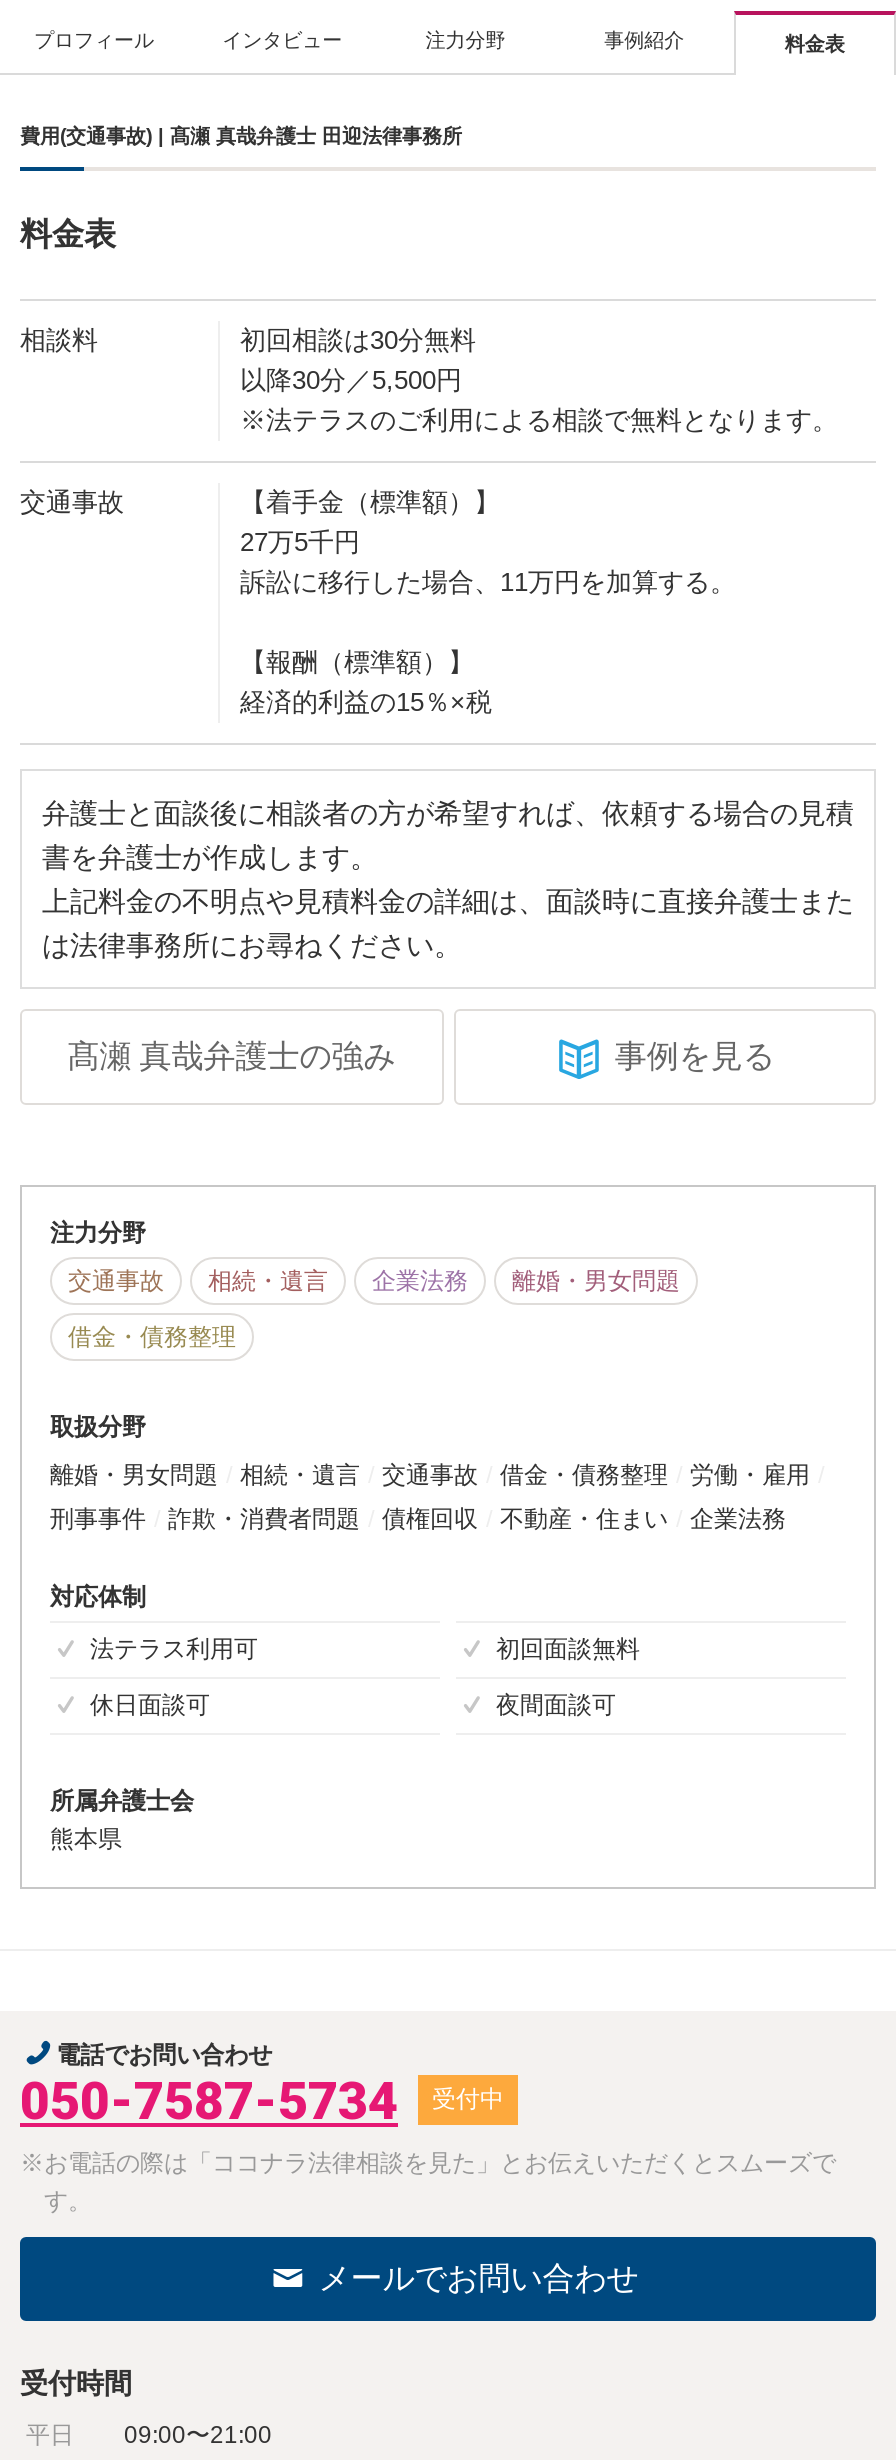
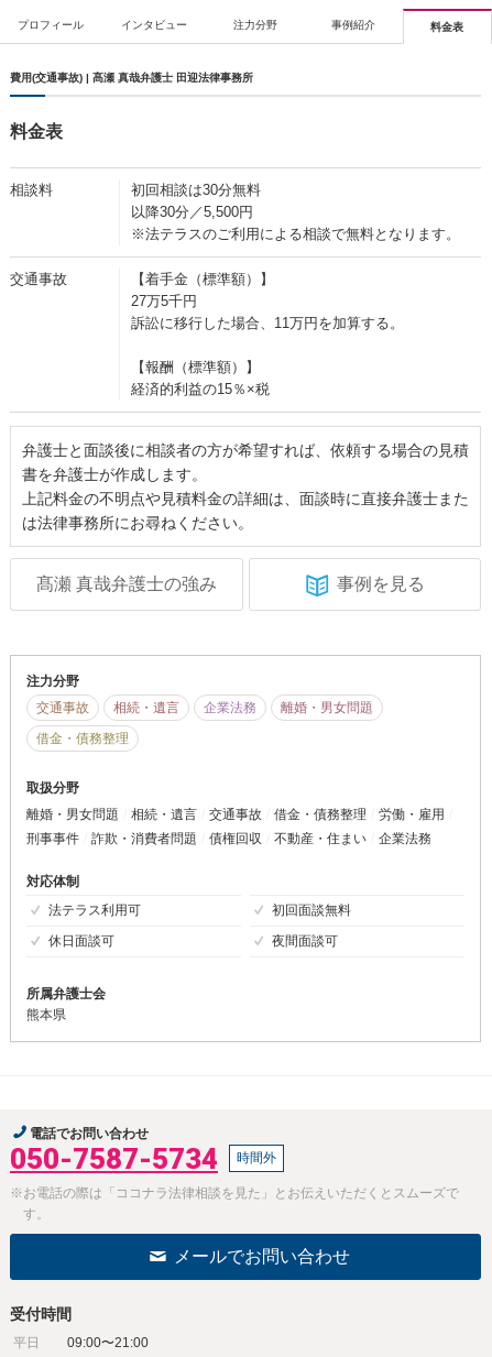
- 受付中
+ 時間外
